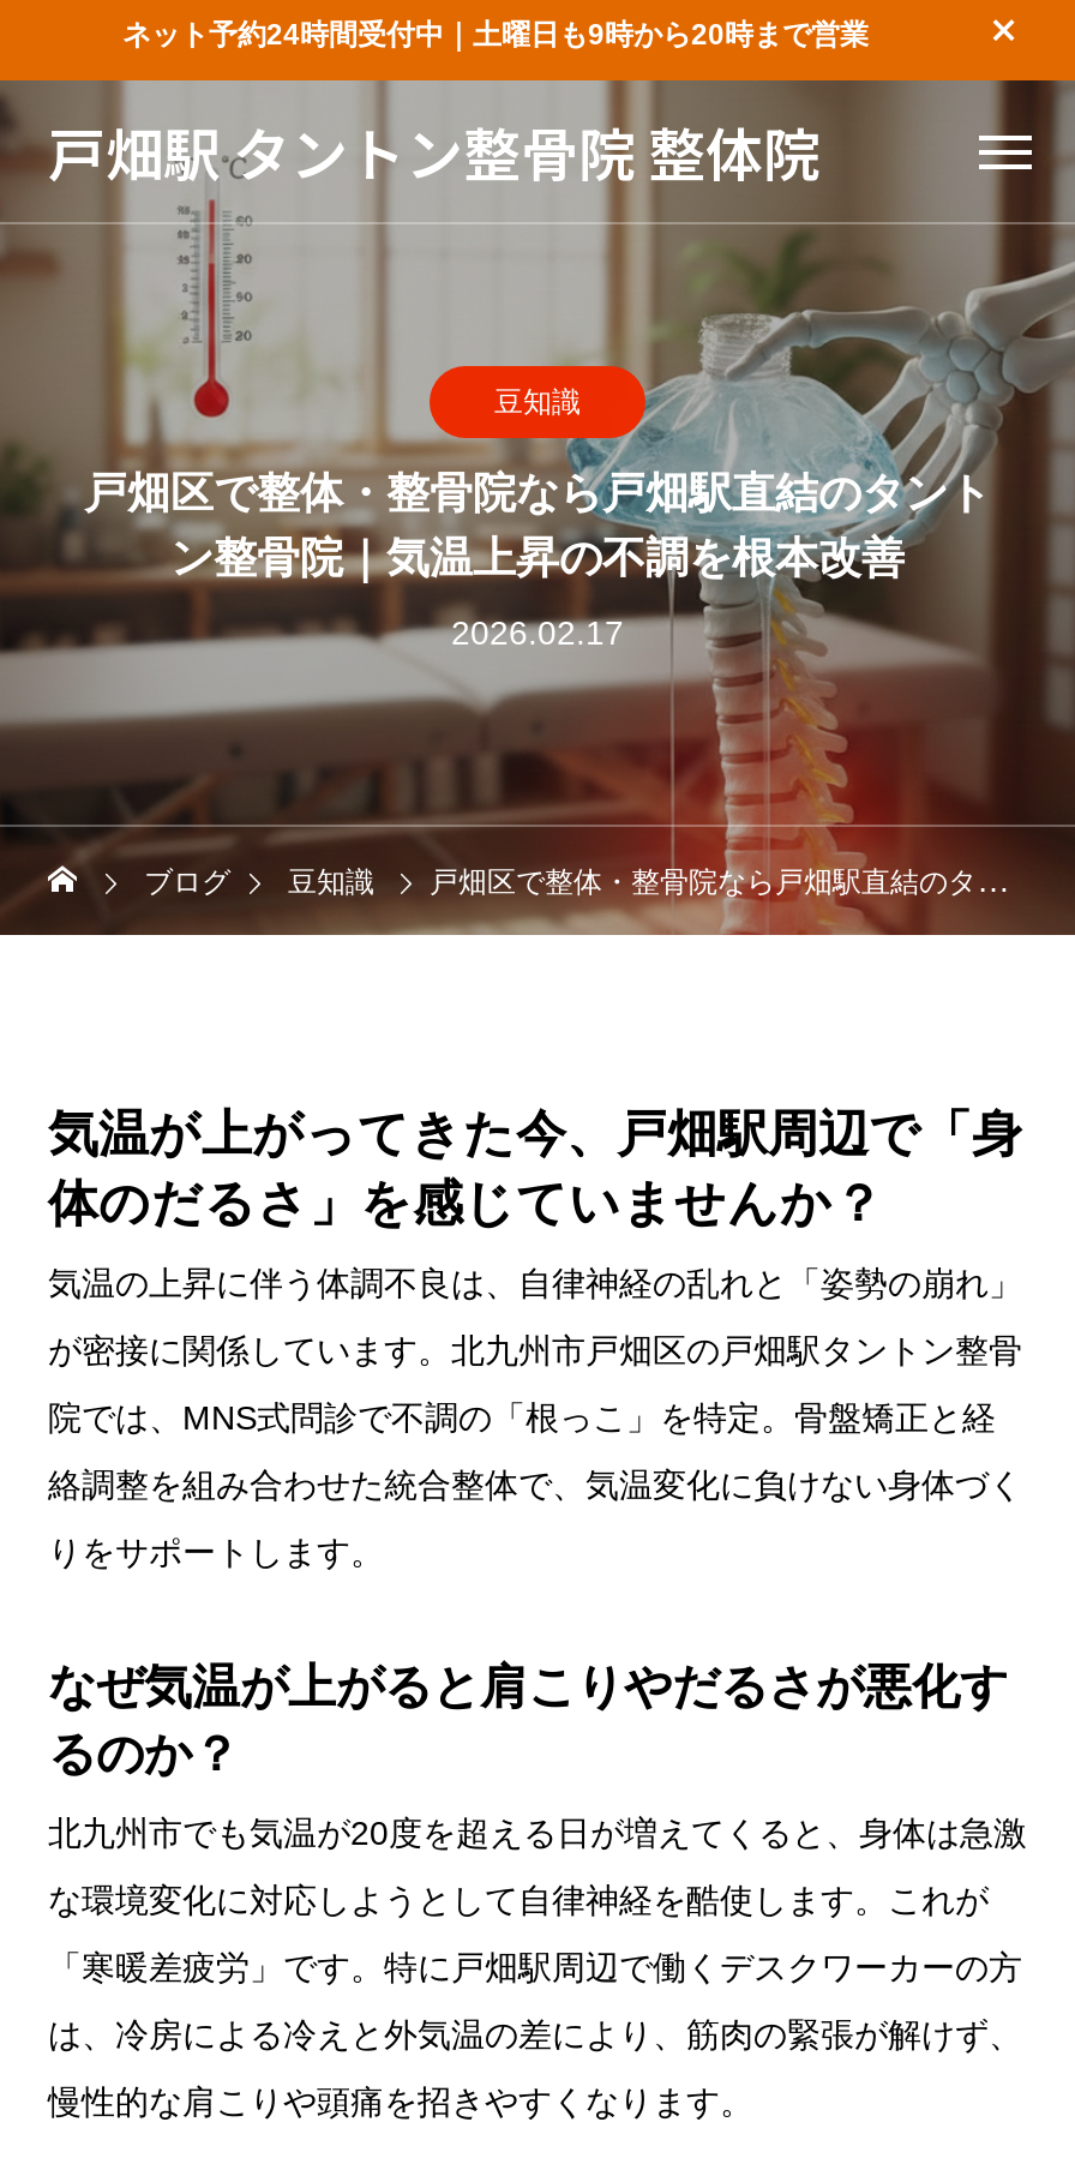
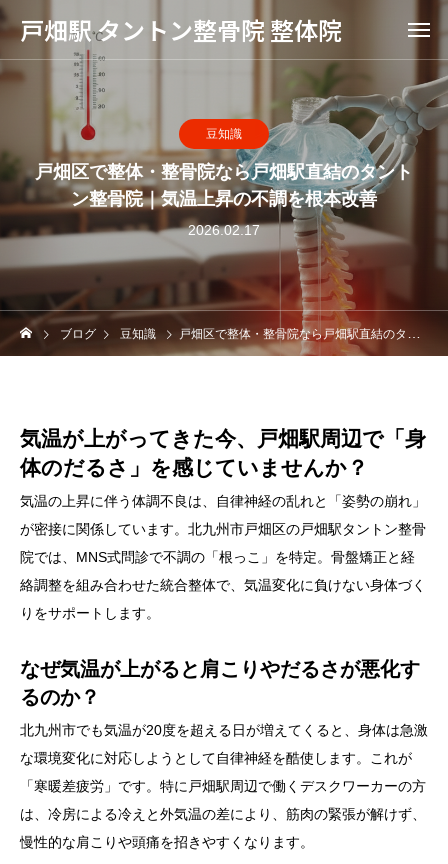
- ネット予約24時間受付中｜土曜日も9時から20時まで営業
